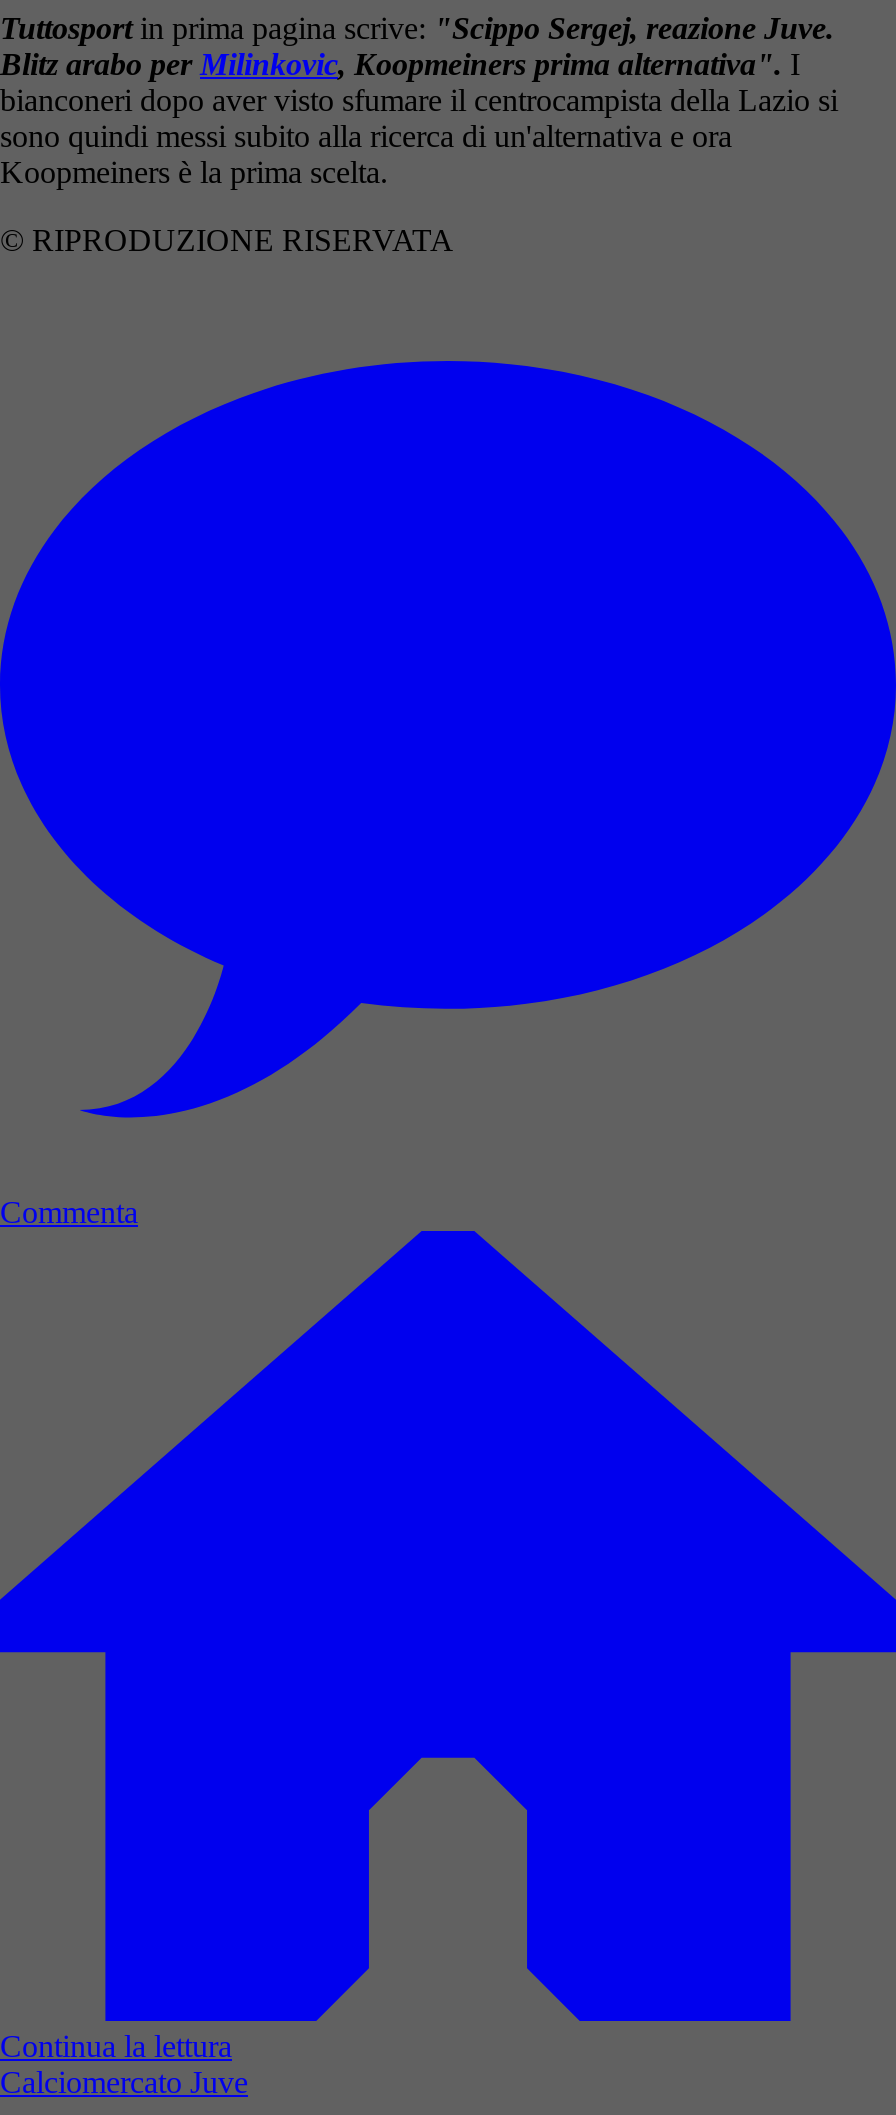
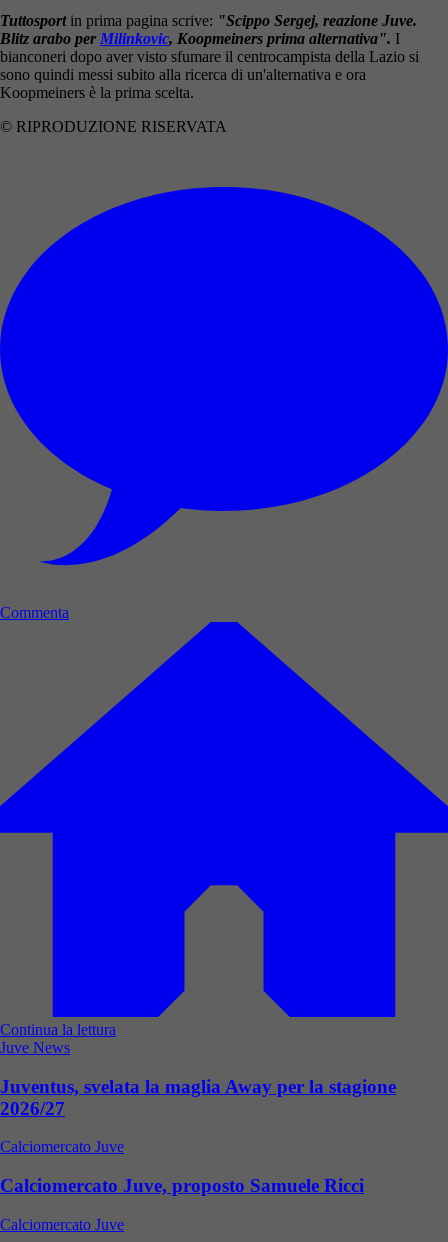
+ Juve News
+ Juventus, svelata la maglia Away per la stagione
+ 2026/27
+ Calciomercato Juve
+ Calciomercato Juve, proposto Samuele Ricci
